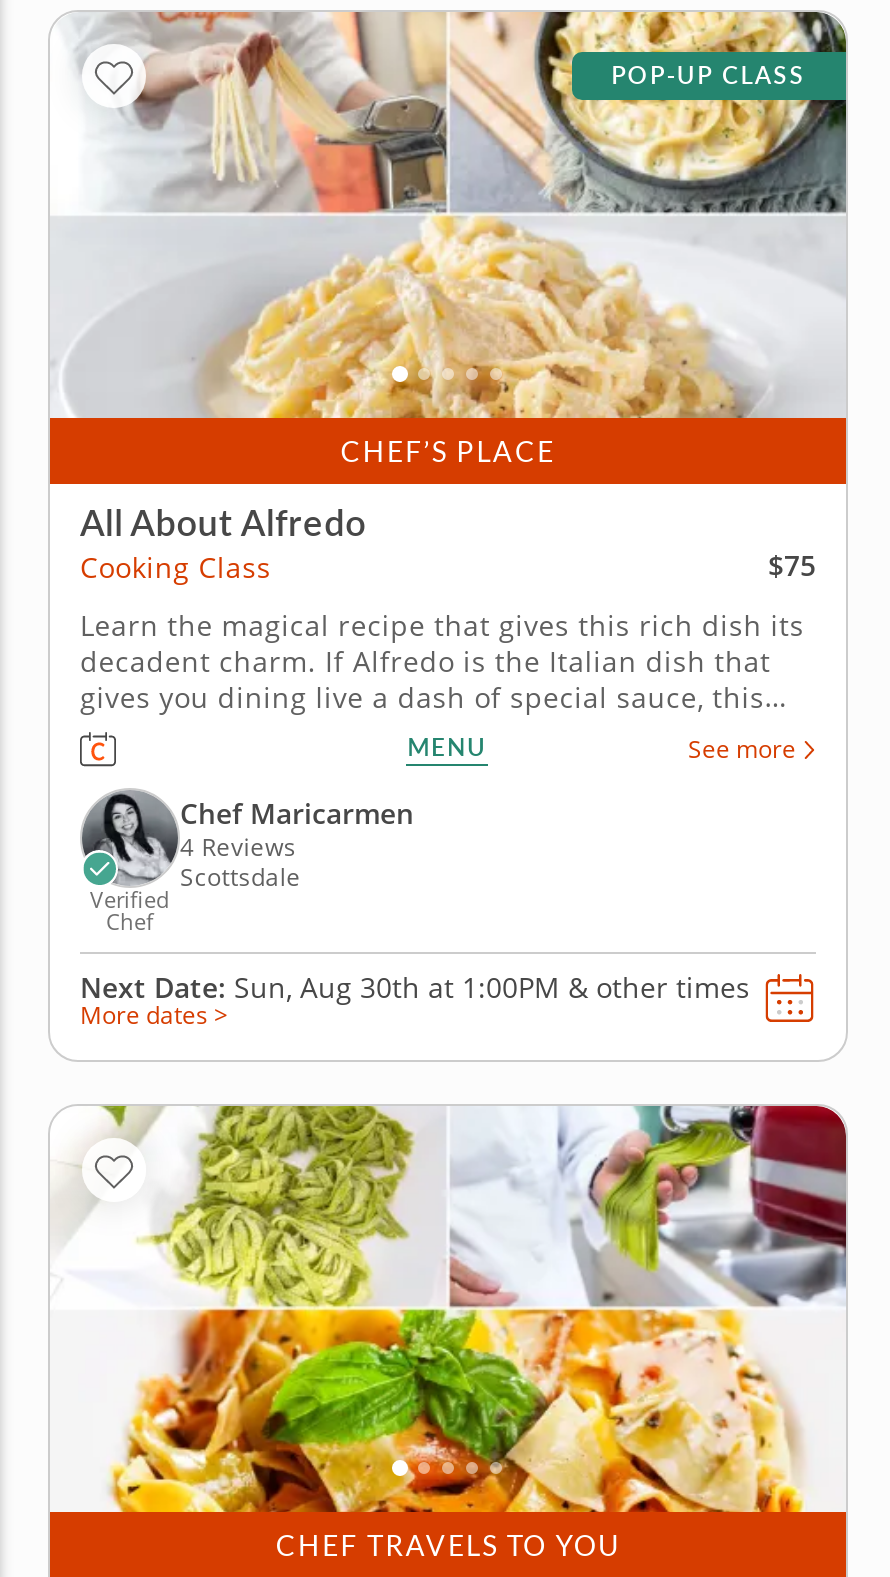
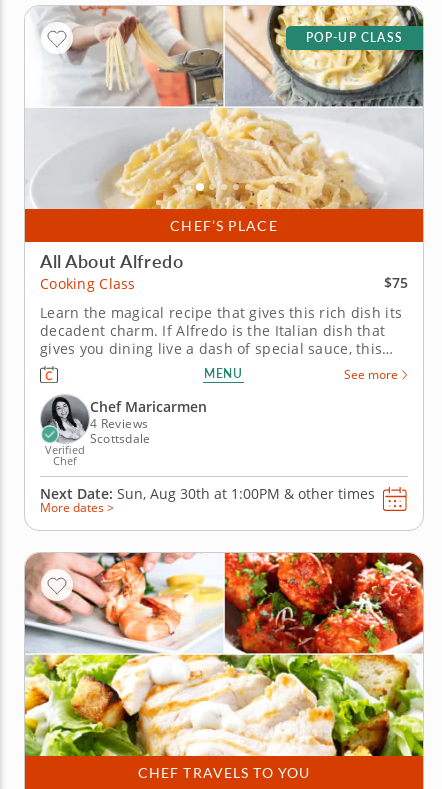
- [image]
+ [image]
